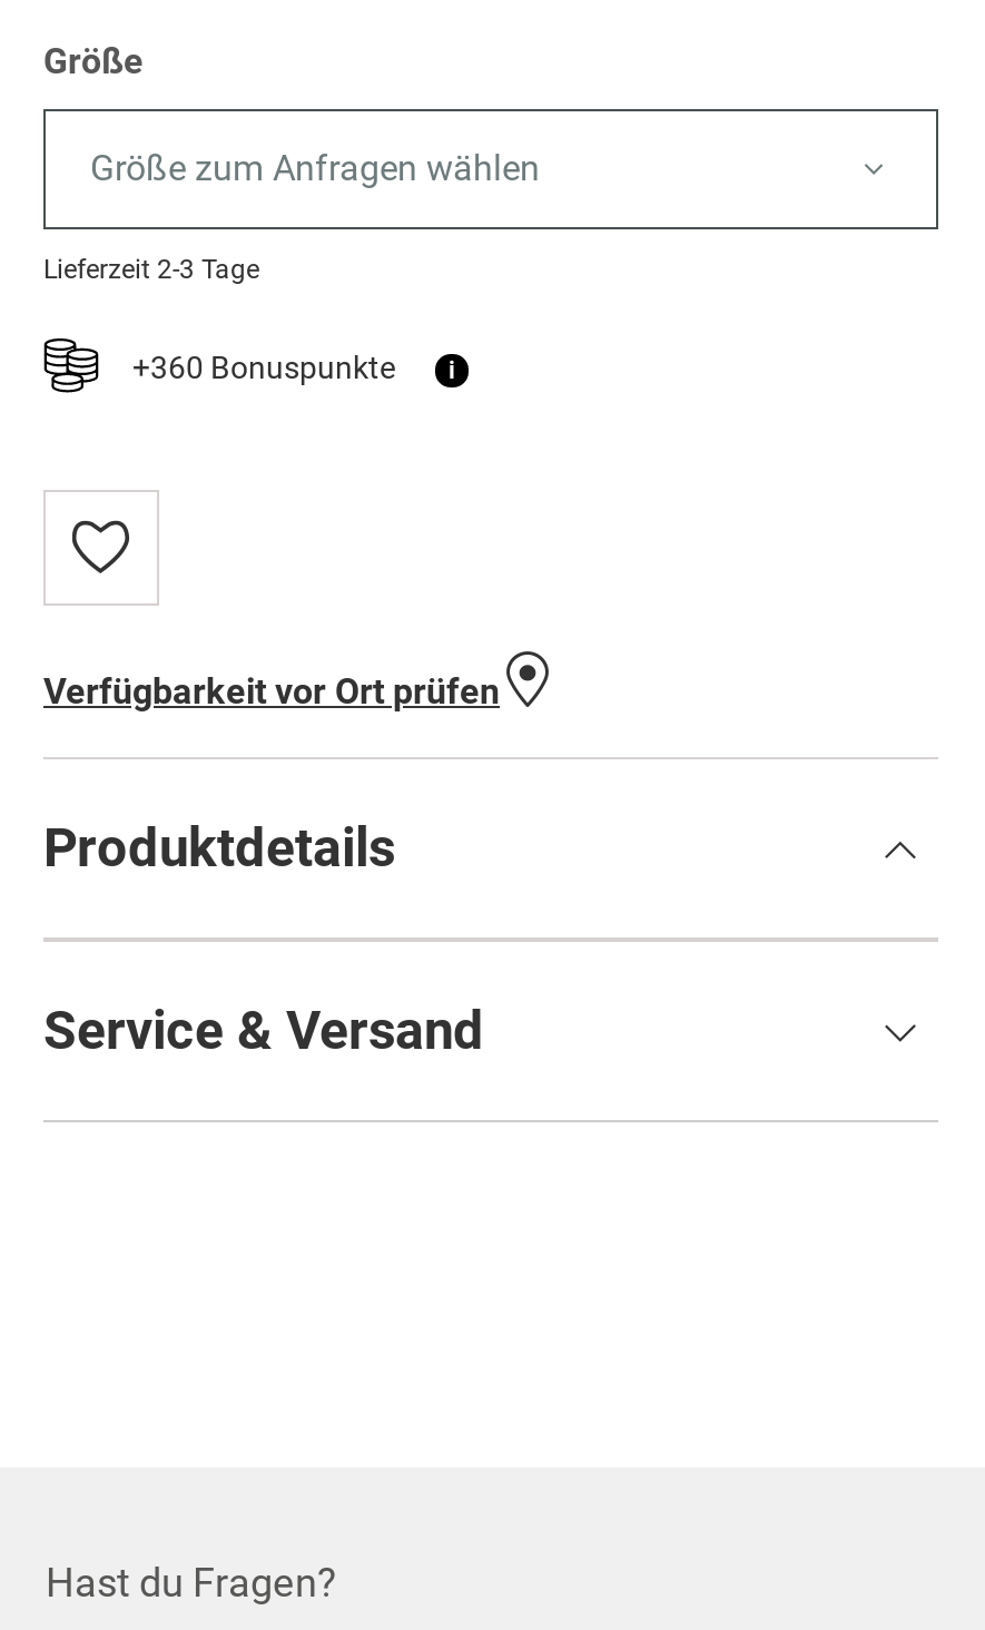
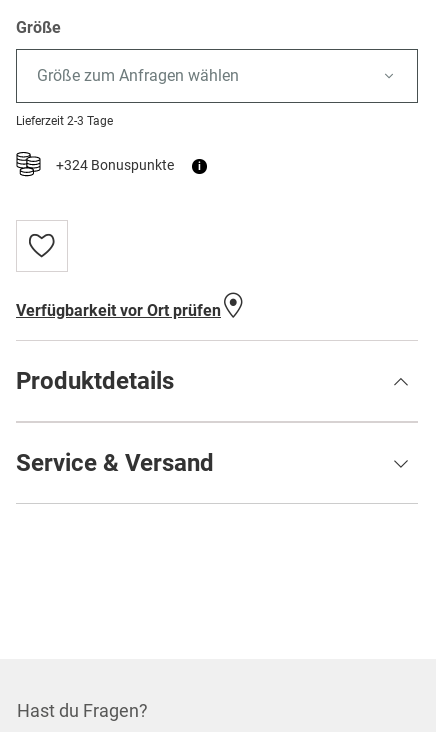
- +360 Bonuspunkte
+ +324 Bonuspunkte
